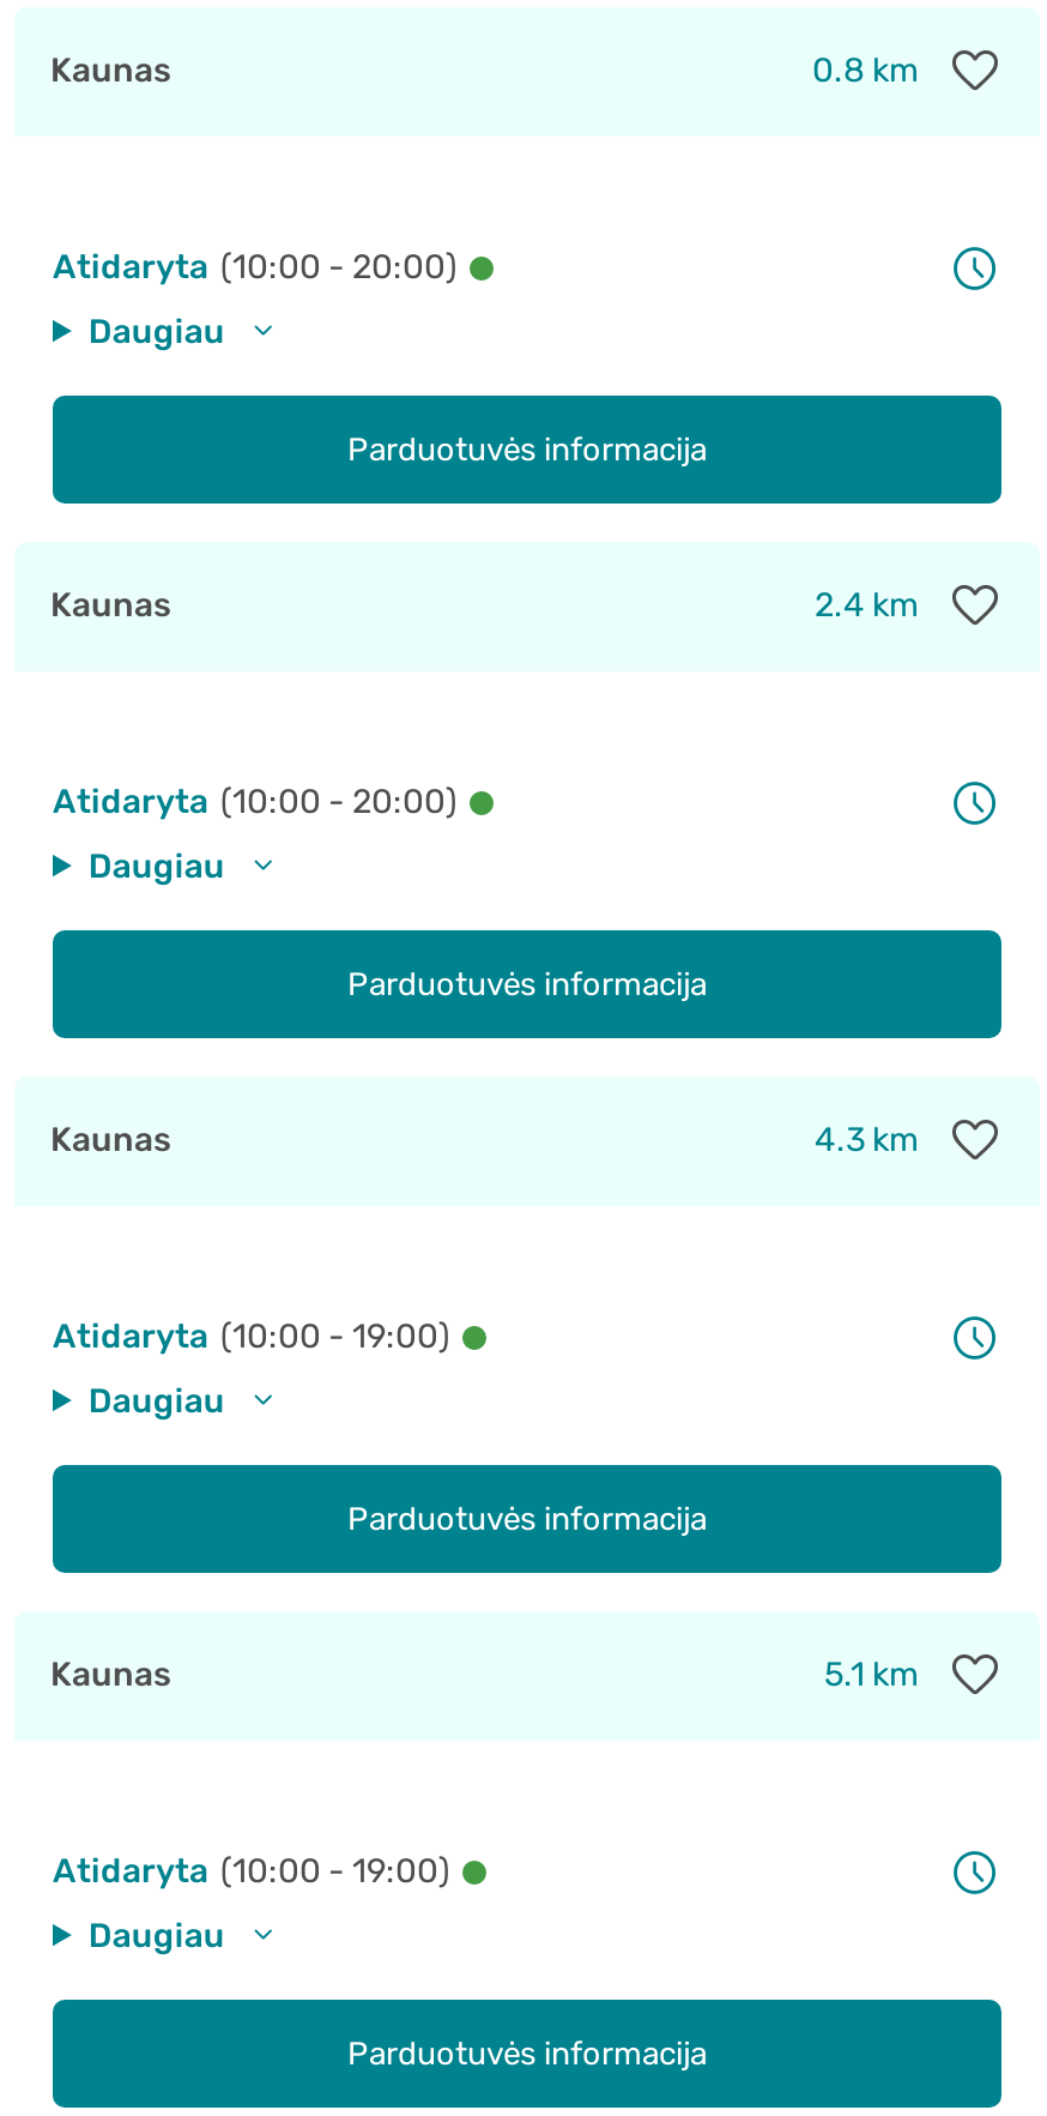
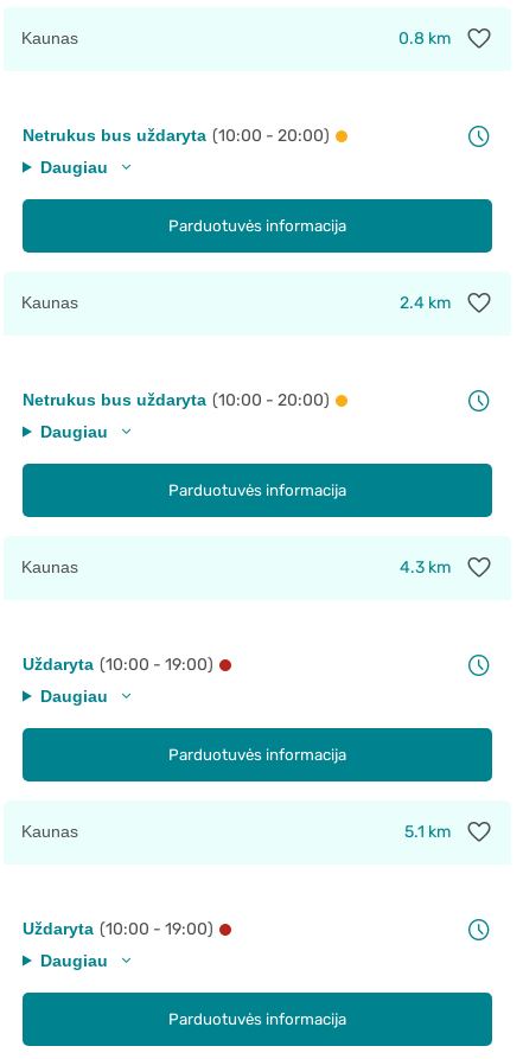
- Atidaryta (10:00 - 20:00)
+ Netrukus bus uždaryta (10:00 - 20:00)

- Atidaryta (10:00 - 20:00)
+ Netrukus bus uždaryta (10:00 - 20:00)

- Atidaryta (10:00 - 19:00)
+ Uždaryta (10:00 - 19:00)

- Atidaryta (10:00 - 19:00)
+ Uždaryta (10:00 - 19:00)
